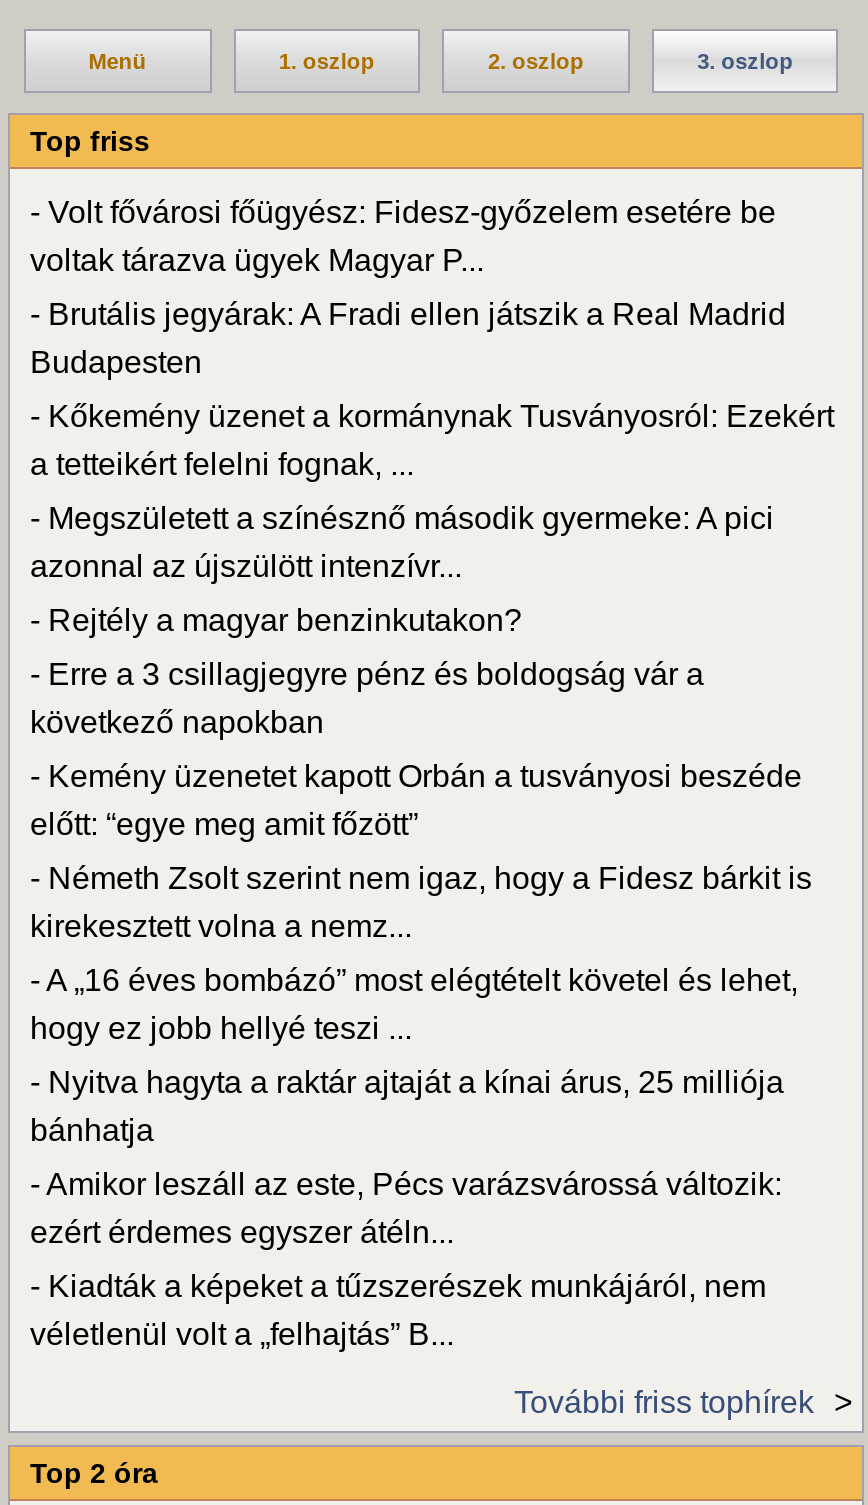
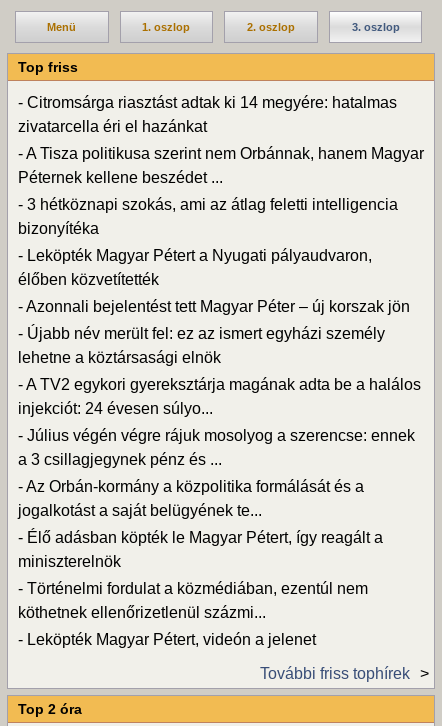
- - Volt fővárosi főügyész: Fidesz-győzelem esetére be
- voltak tárazva ügyek Magyar P...
+ - Citromsárga riasztást adtak ki 14 megyére: hatalmas
+ zivatarcella éri el hazánkat

- - Brutális jegyárak: A Fradi ellen játszik a Real Madrid
- Budapesten
+ - A Tisza politikusa szerint nem Orbánnak, hanem Magyar
+ Péternek kellene beszédet ...

- - Kőkemény üzenet a kormánynak Tusványosról: Ezekért
- a tetteikért felelni fognak, ...
+ - 3 hétköznapi szokás, ami az átlag feletti intelligencia
+ bizonyítéka

- - Megszületett a színésznő második gyermeke: A pici
- azonnal az újszülött intenzívr...
+ - Leköpték Magyar Pétert a Nyugati pályaudvaron,
+ élőben közvetítették

- - Rejtély a magyar benzinkutakon?
+ - Azonnali bejelentést tett Magyar Péter – új korszak jön

- - Erre a 3 csillagjegyre pénz és boldogság vár a
- következő napokban
+ - Újabb név merült fel: ez az ismert egyházi személy
+ lehetne a köztársasági elnök

- - Kemény üzenetet kapott Orbán a tusványosi beszéde
- előtt: “egye meg amit főzött”
+ - A TV2 egykori gyereksztárja magának adta be a halálos
+ injekciót: 24 évesen súlyo...

- - Németh Zsolt szerint nem igaz, hogy a Fidesz bárkit is
- kirekesztett volna a nemz...
+ - Július végén végre rájuk mosolyog a szerencse: ennek
+ a 3 csillagjegynek pénz és ...

- - A „16 éves bombázó” most elégtételt követel és lehet,
- hogy ez jobb hellyé teszi ...
+ - Az Orbán-kormány a közpolitika formálását és a
+ jogalkotást a saját belügyének te...

- - Nyitva hagyta a raktár ajtaját a kínai árus, 25 milliója
- bánhatja
+ - Élő adásban köpték le Magyar Pétert, így reagált a
+ miniszterelnök

- - Amikor leszáll az este, Pécs varázsvárossá változik:
- ezért érdemes egyszer átéln...
+ - Történelmi fordulat a közmédiában, ezentúl nem
+ köthetnek ellenőrizetlenül százmi...

- - Kiadták a képeket a tűzszerészek munkájáról, nem
- véletlenül volt a „felhajtás” B...
+ - Leköpték Magyar Pétert, videón a jelenet
